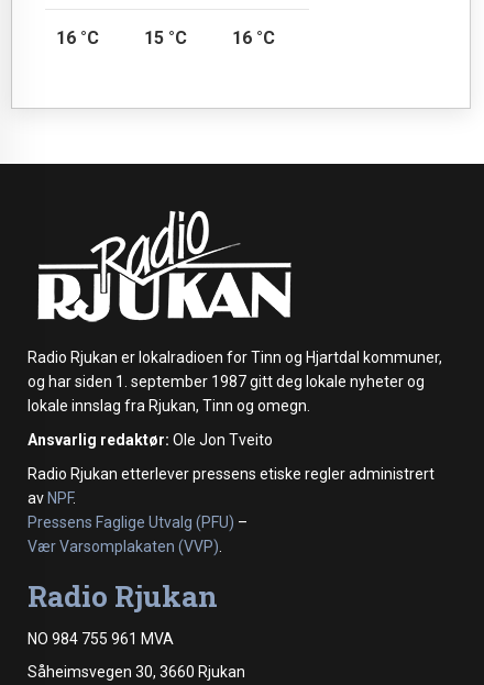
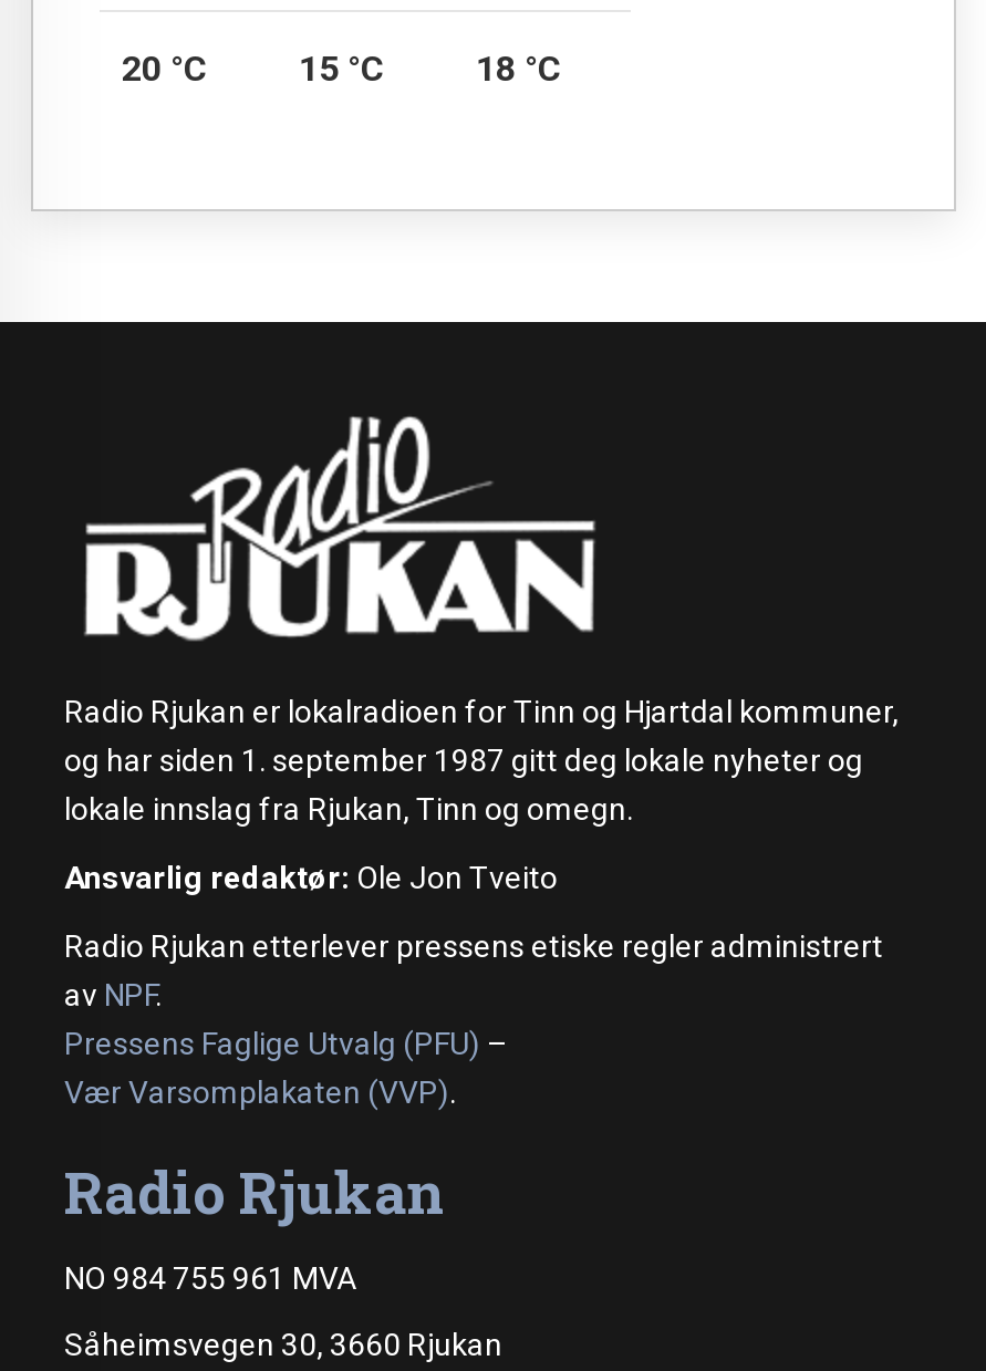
- 16 °C
+ 20 °C

- 16 °C
+ 18 °C
